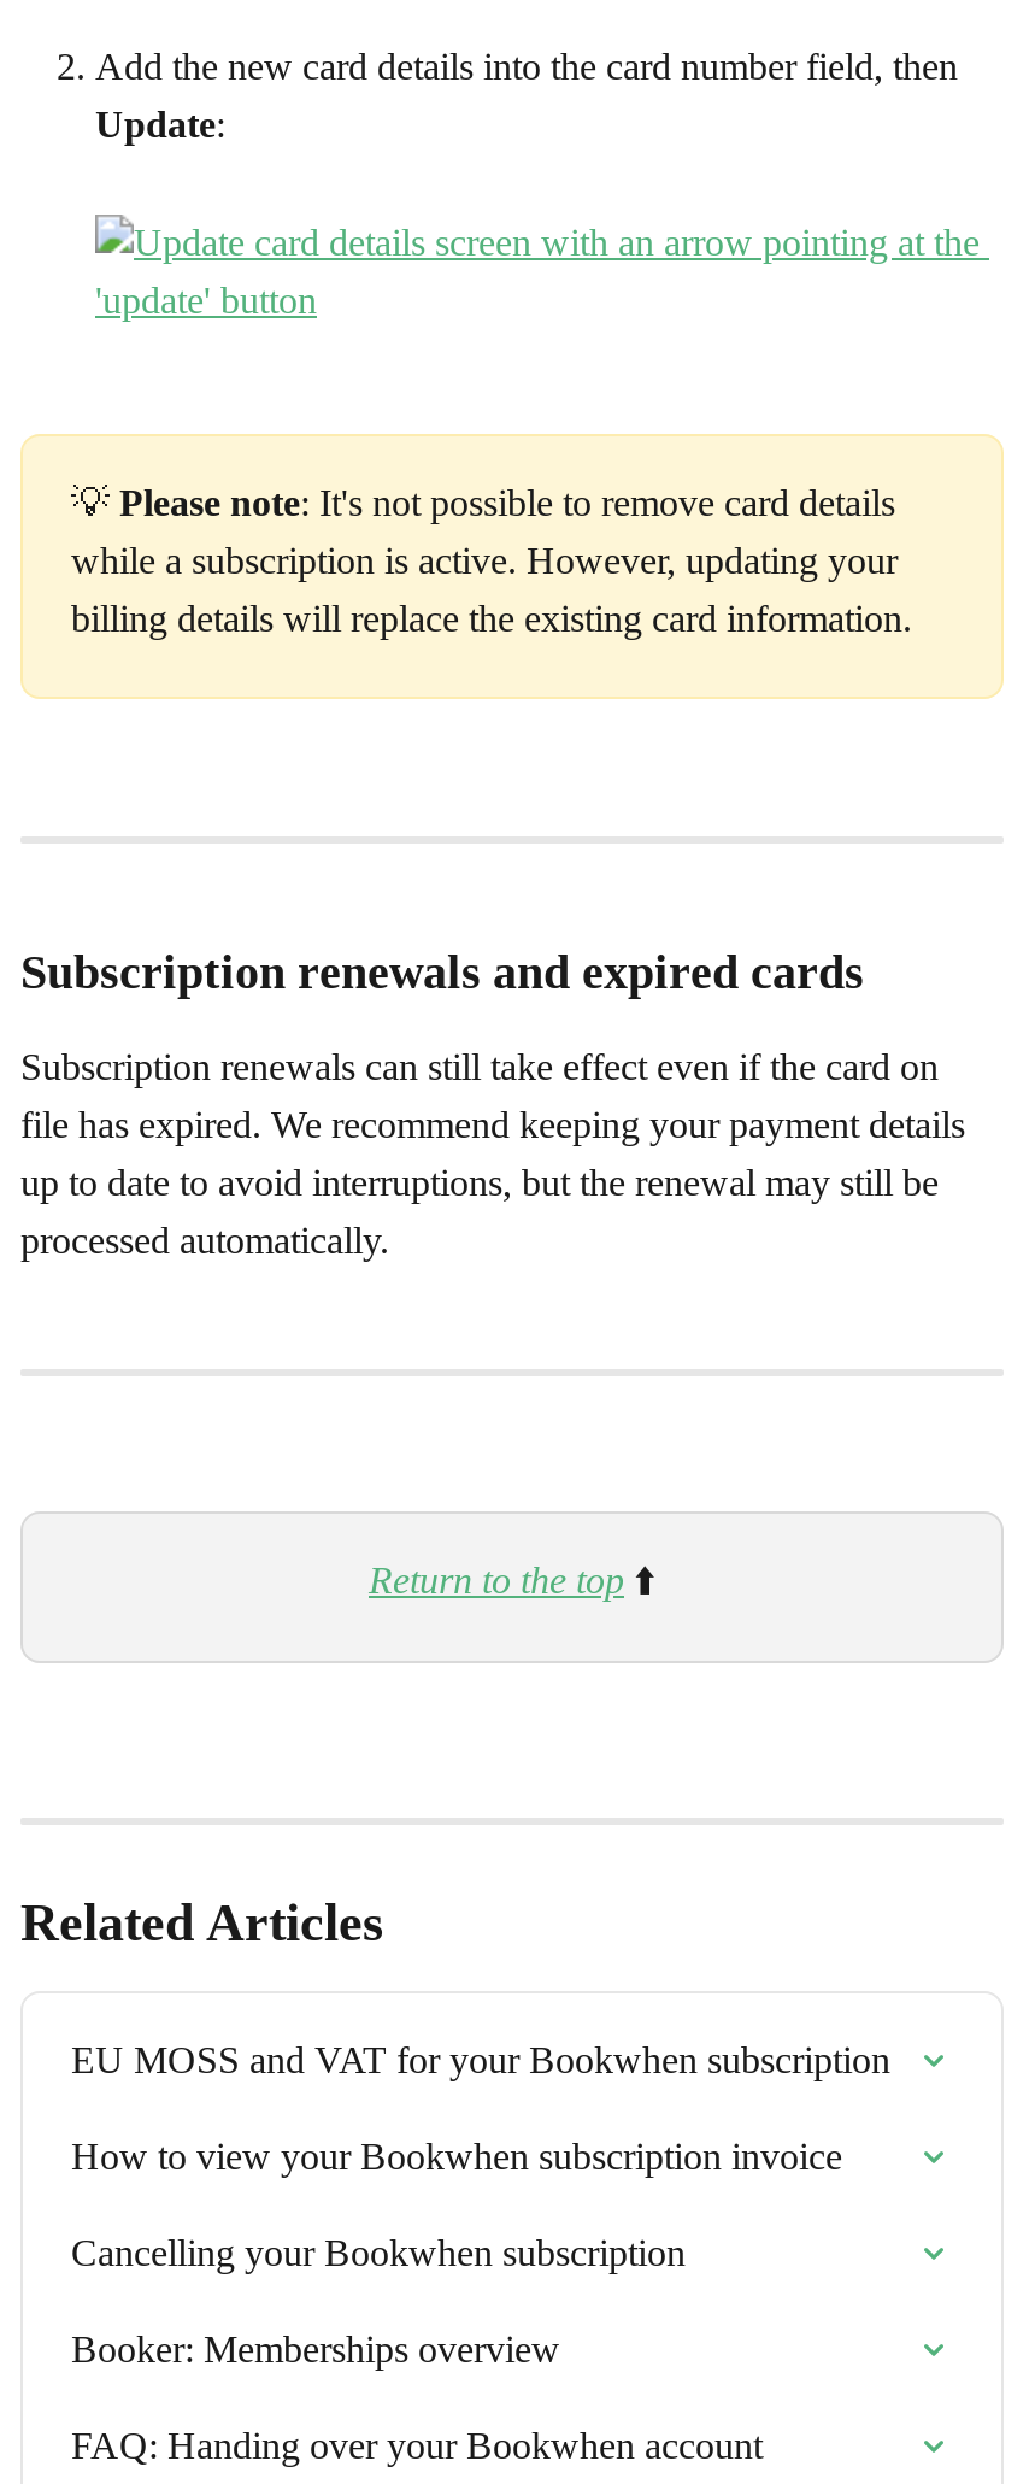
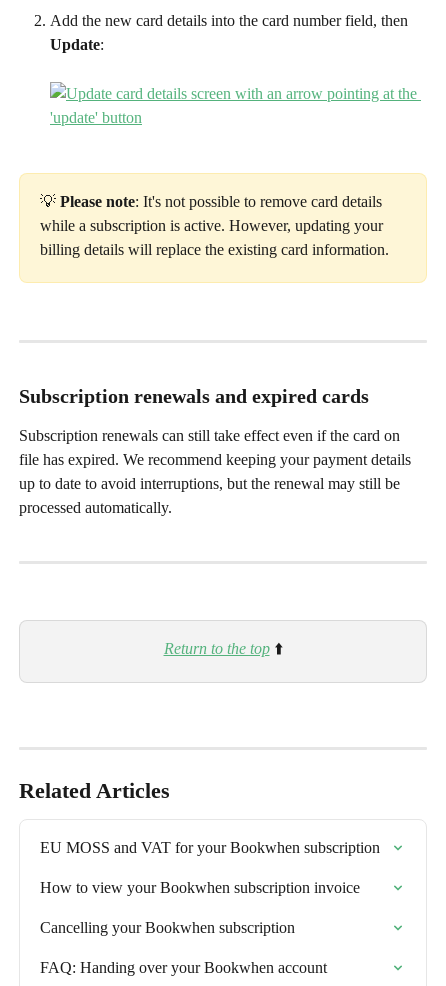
- Booker: Memberships overview
